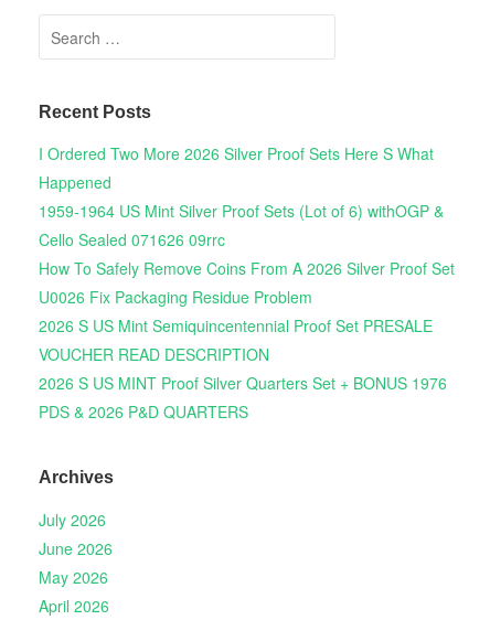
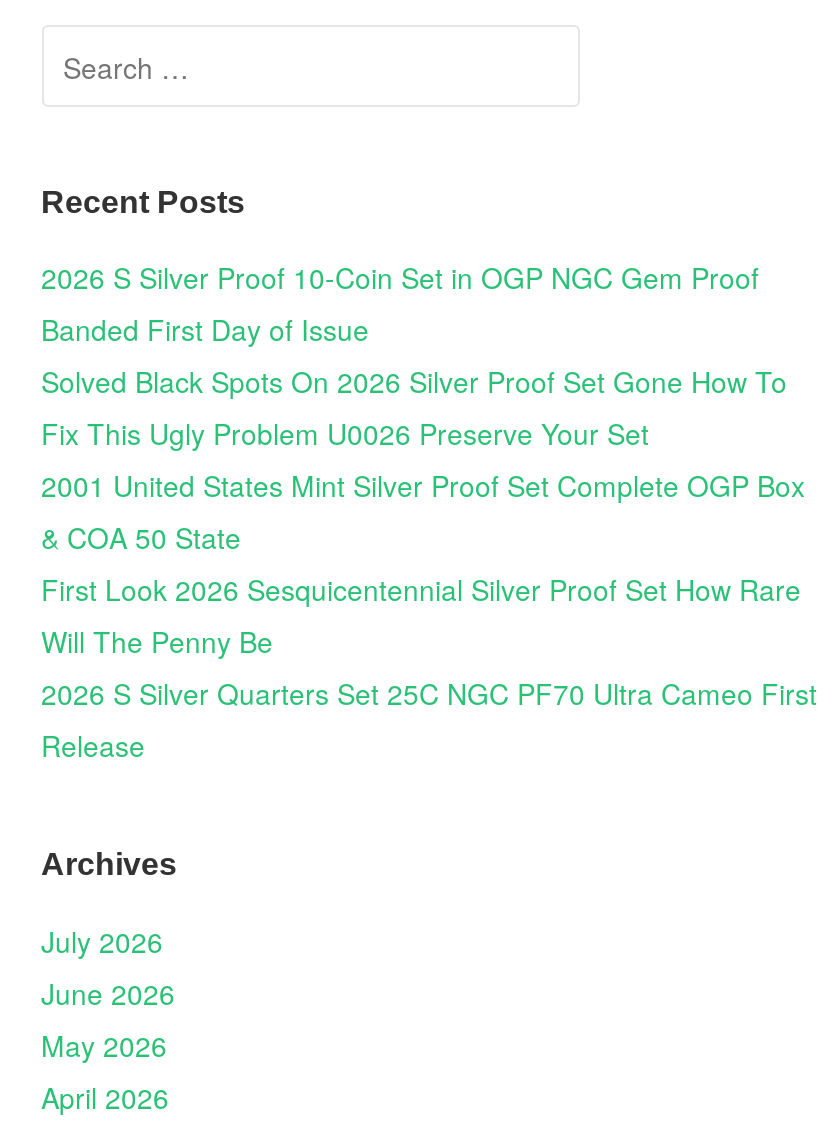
- I Ordered Two More 2026 Silver Proof Sets Here S What
- Happened
- 1959-1964 US Mint Silver Proof Sets (Lot of 6) withOGP &
- Cello Sealed 071626 09rrc
- How To Safely Remove Coins From A 2026 Silver Proof Set
- U0026 Fix Packaging Residue Problem
- 2026 S US Mint Semiquincentennial Proof Set PRESALE
- VOUCHER READ DESCRIPTION
- 2026 S US MINT Proof Silver Quarters Set + BONUS 1976
- PDS & 2026 P&D QUARTERS
+ 2026 S Silver Proof 10-Coin Set in OGP NGC Gem Proof
+ Banded First Day of Issue
+ Solved Black Spots On 2026 Silver Proof Set Gone How To
+ Fix This Ugly Problem U0026 Preserve Your Set
+ 2001 United States Mint Silver Proof Set Complete OGP Box
+ & COA 50 State
+ First Look 2026 Sesquicentennial Silver Proof Set How Rare
+ Will The Penny Be
+ 2026 S Silver Quarters Set 25C NGC PF70 Ultra Cameo First
+ Release
